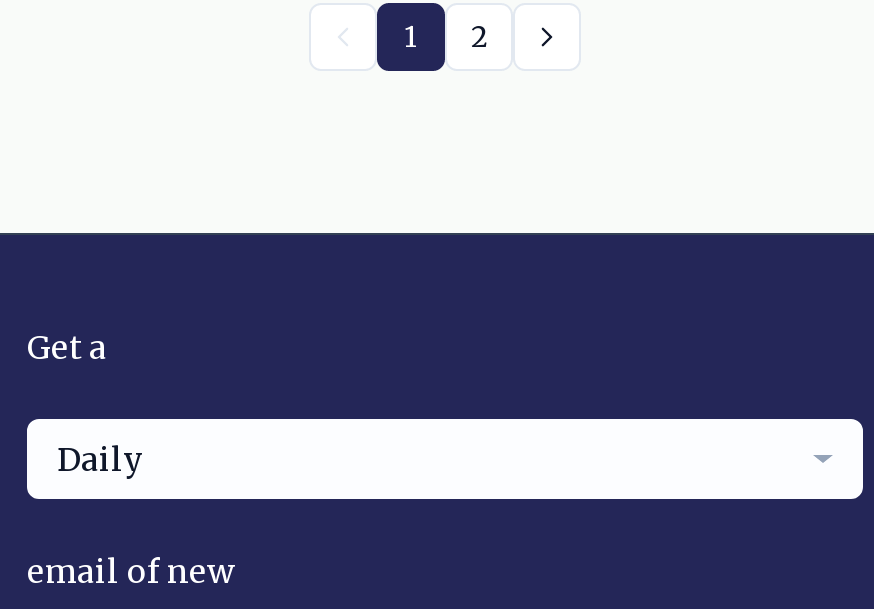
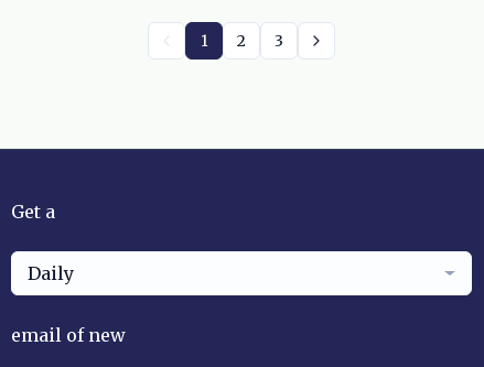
+ 3
